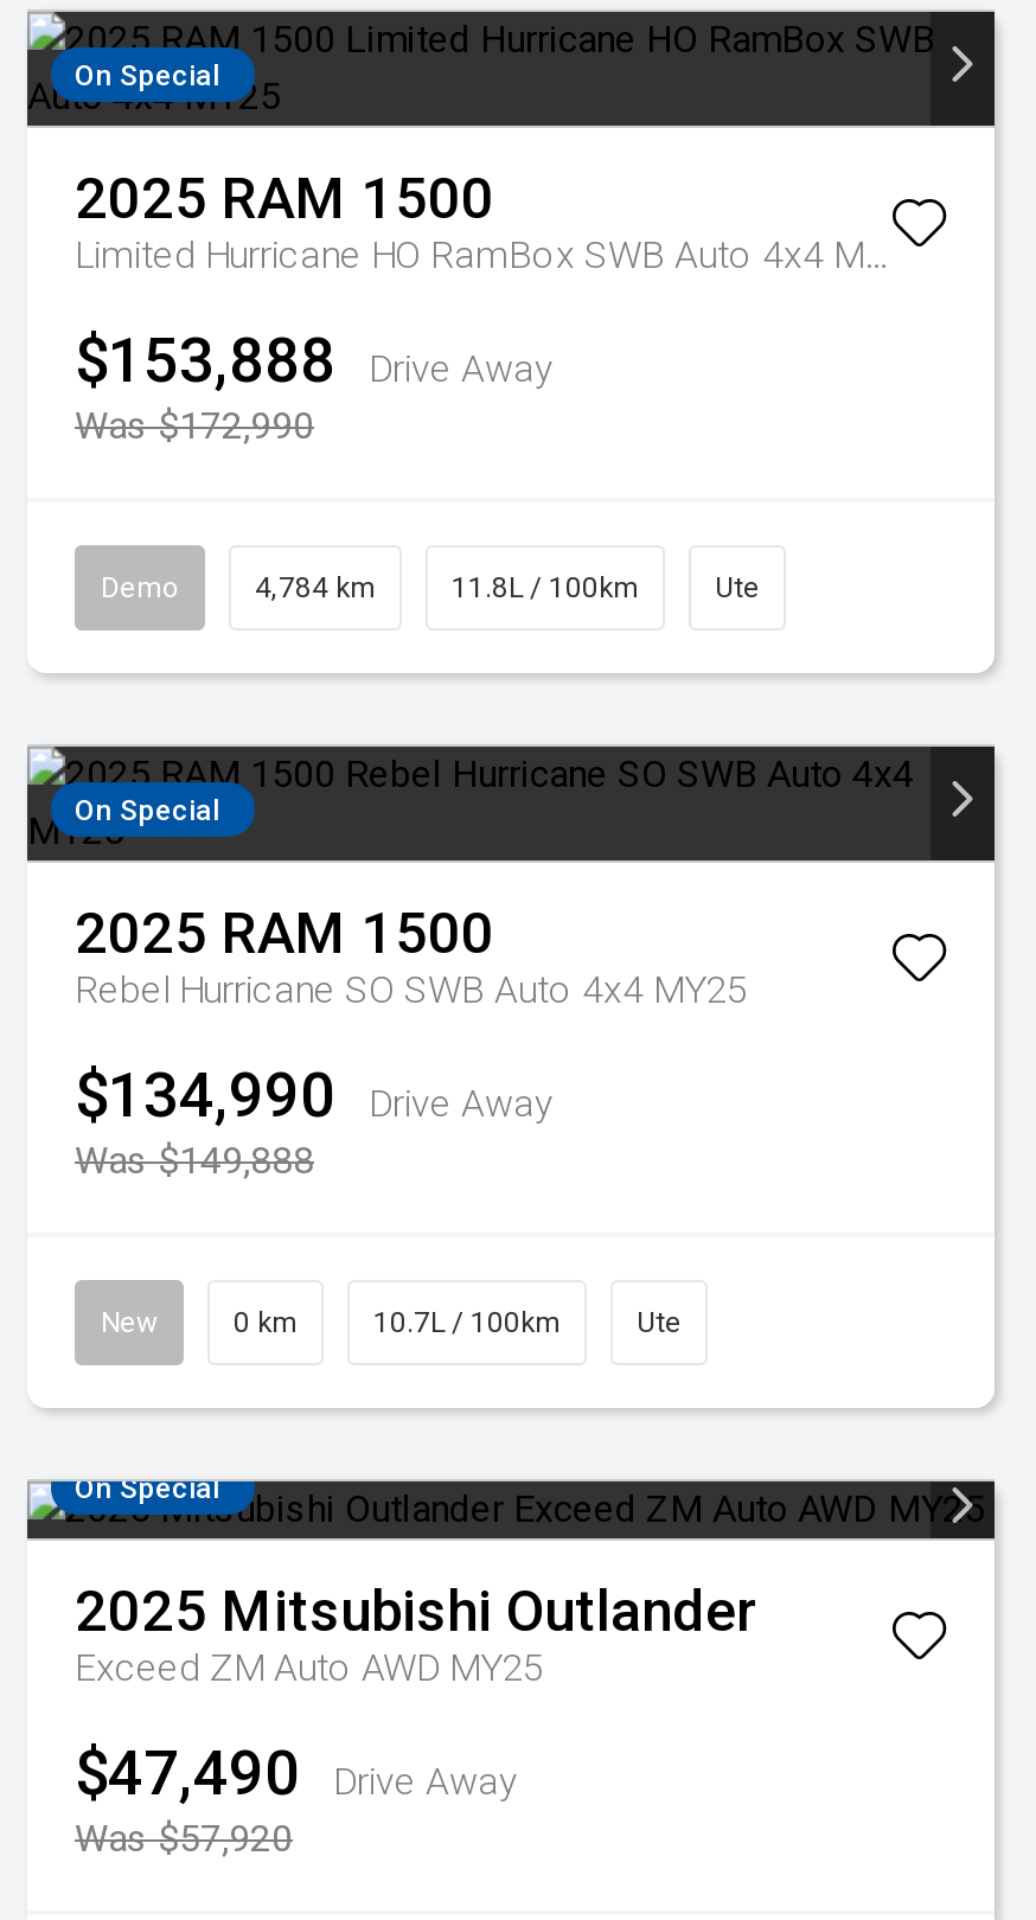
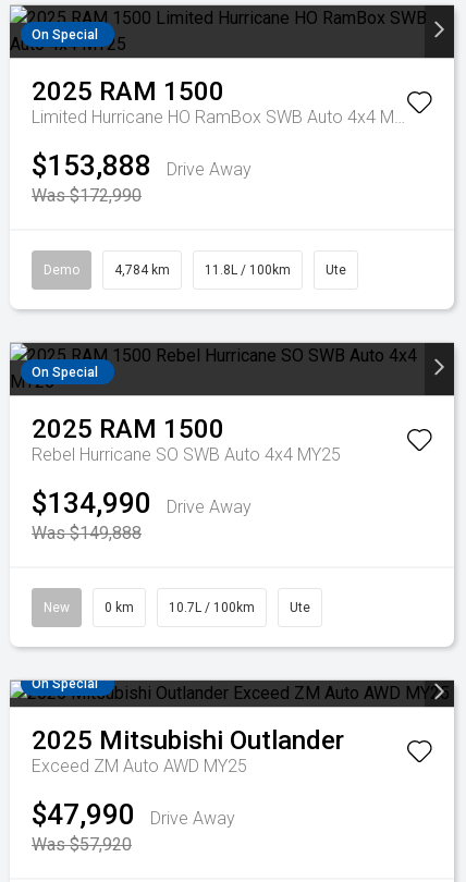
- $47,490 Drive Away
+ $47,990 Drive Away
